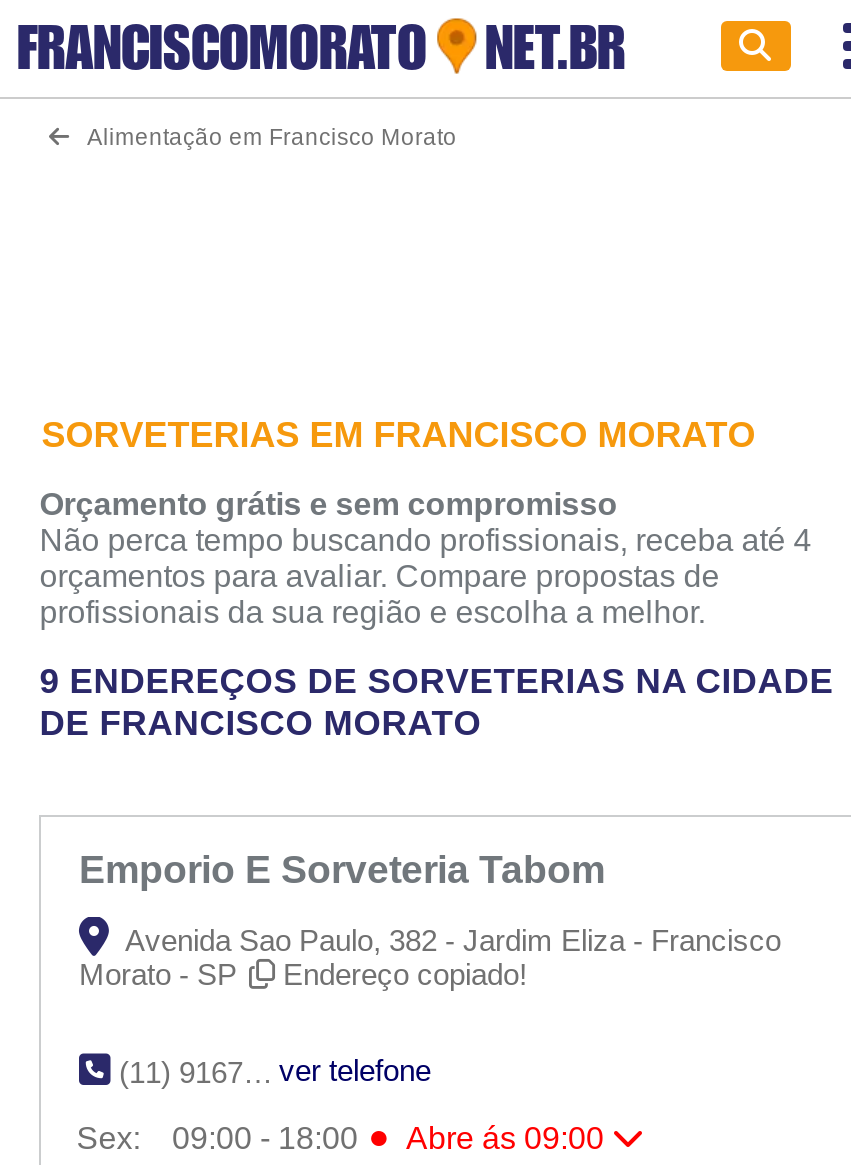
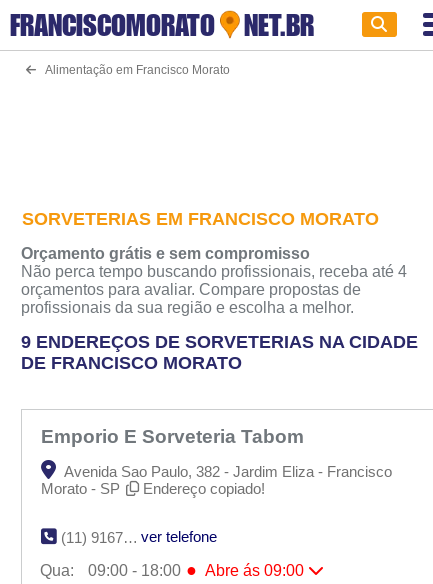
- Sex:
+ Qua:
